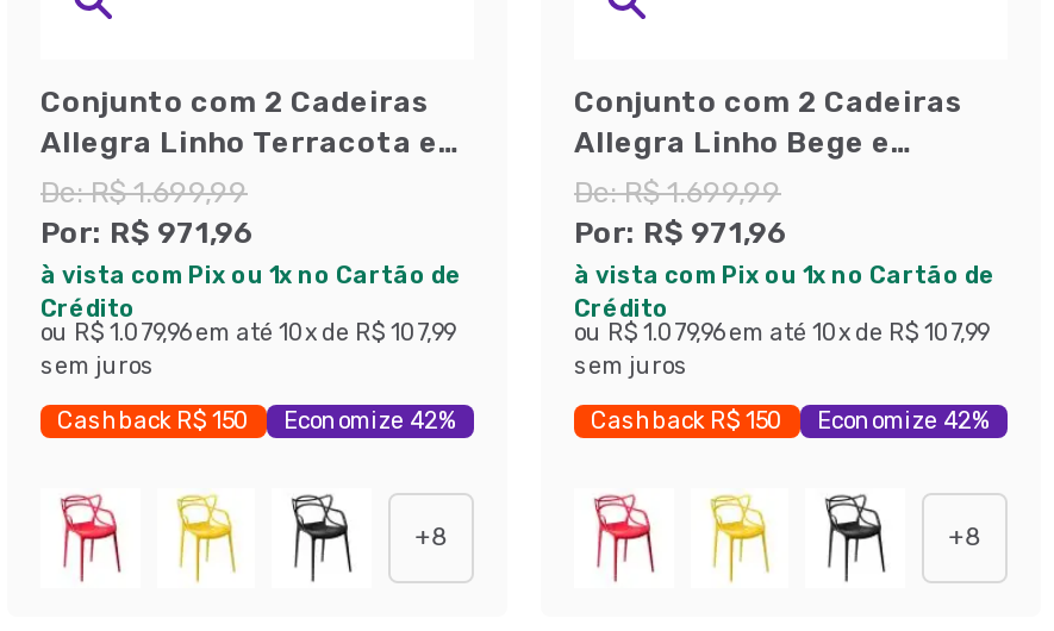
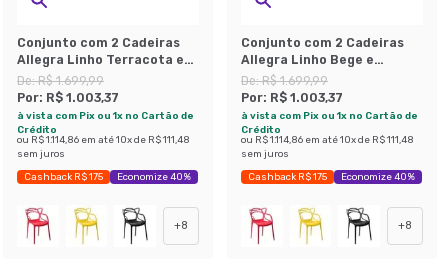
- Por: R$ 971,96
+ Por: R$ 1.003,37

- Por: R$ 971,96
+ Por: R$ 1.003,37

- ou R$ 1.079,96 em até 10 x de R$ 107,99
+ ou R$ 1.114,86 em até 10 x de R$ 111,48

- ou R$ 1.079,96 em até 10 x de R$ 107,99
+ ou R$ 1.114,86 em até 10 x de R$ 111,48

- Cashback R$ 150
+ Cashback R$ 175

- Economize 42%
+ Economize 40%

- Cashback R$ 150
+ Cashback R$ 175

- Economize 42%
+ Economize 40%
